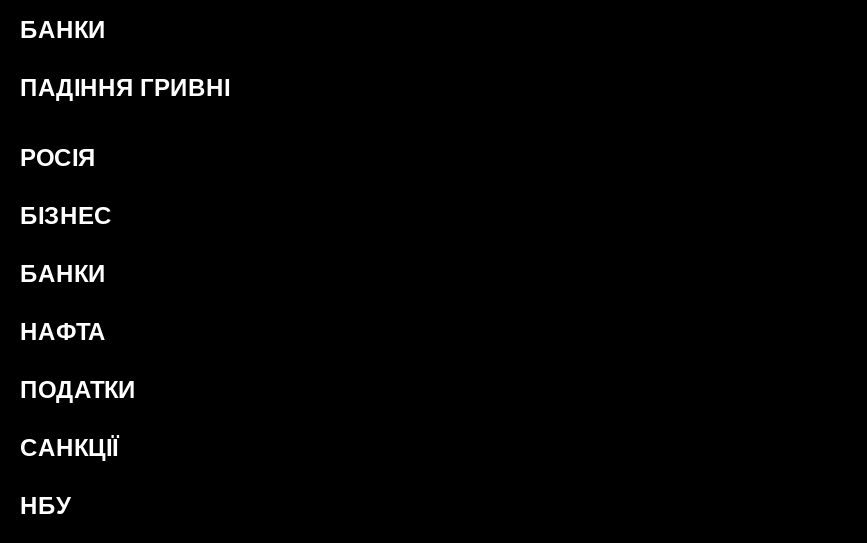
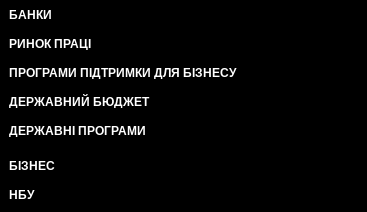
- ПАДІННЯ ГРИВНІ
- РОСІЯ
+ РИНОК ПРАЦІ
+ ПРОГРАМИ ПІДТРИМКИ ДЛЯ БІЗНЕСУ
+ ДЕРЖАВНИЙ БЮДЖЕТ
+ ДЕРЖАВНІ ПРОГРАМИ

moved down: БІЗНЕС

- БАНКИ
- НАФТА
- ПОДАТКИ
- САНКЦІЇ
